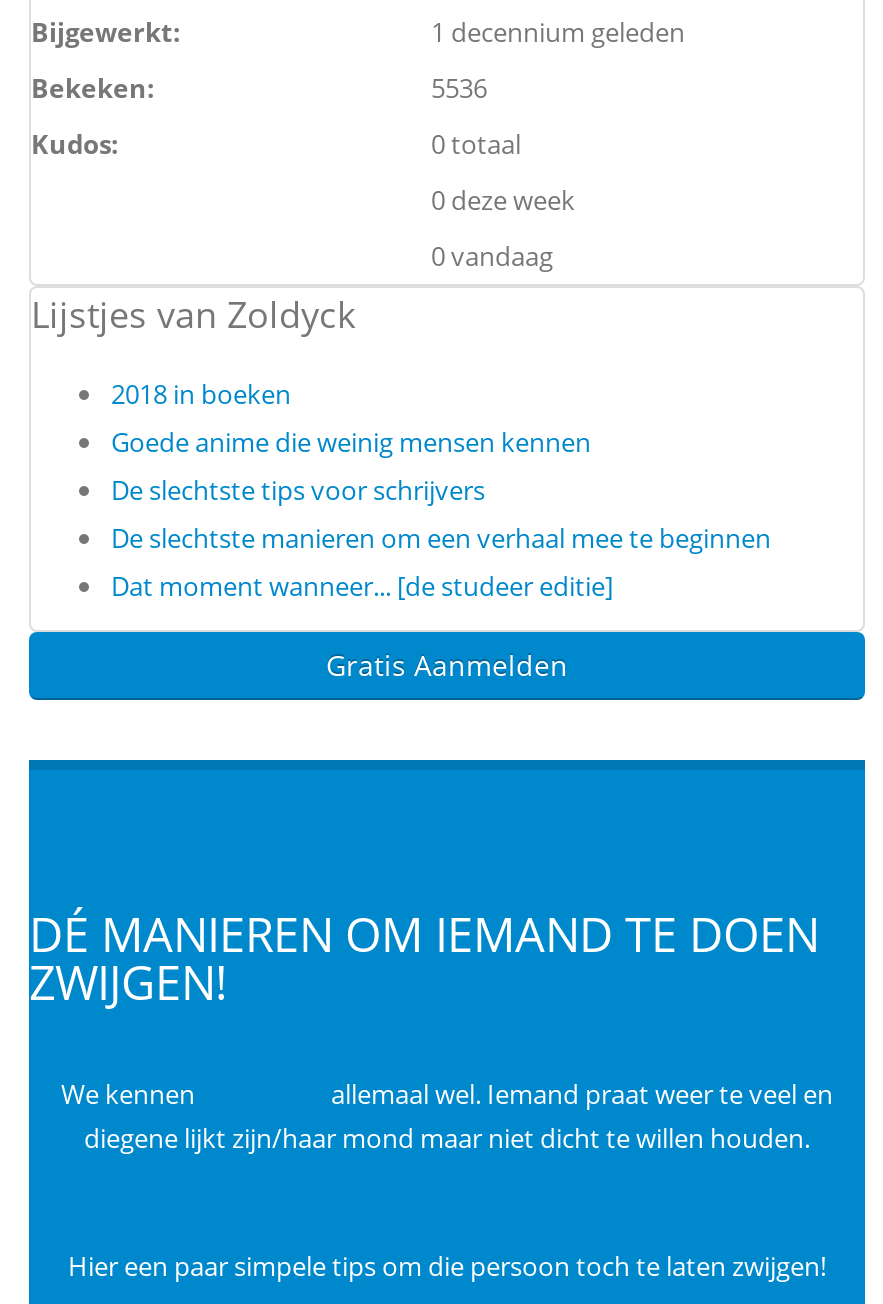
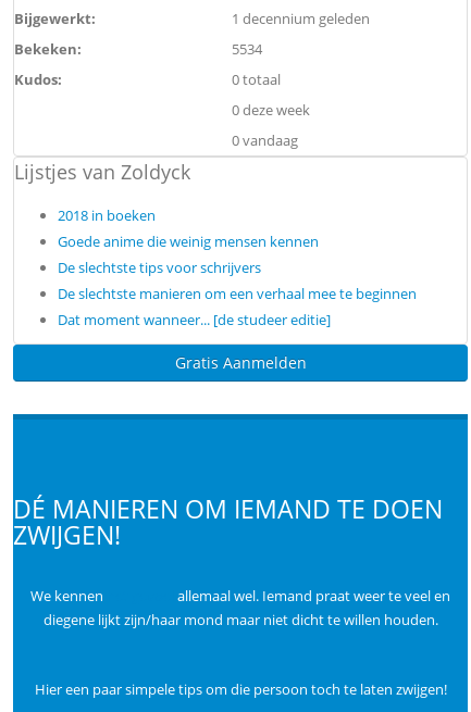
- 5536
+ 5534
